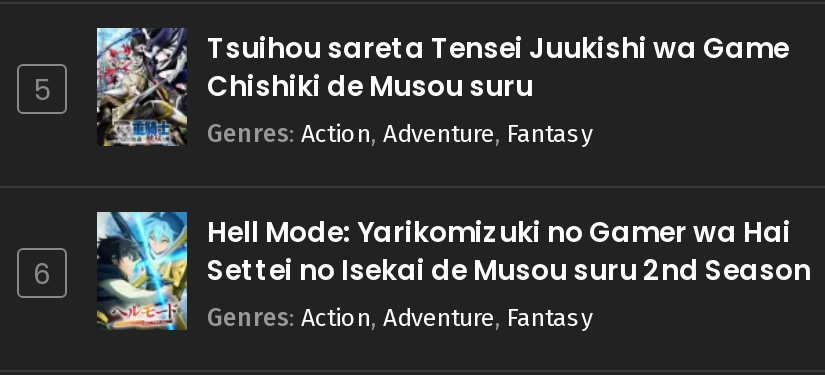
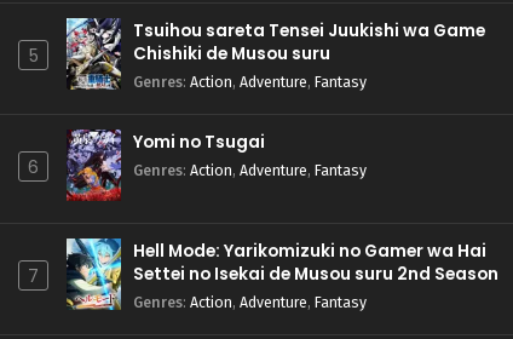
+ [image]
+ Yomi no Tsugai
+ Genres: Action, Adventure, Fantasy

+ 7
